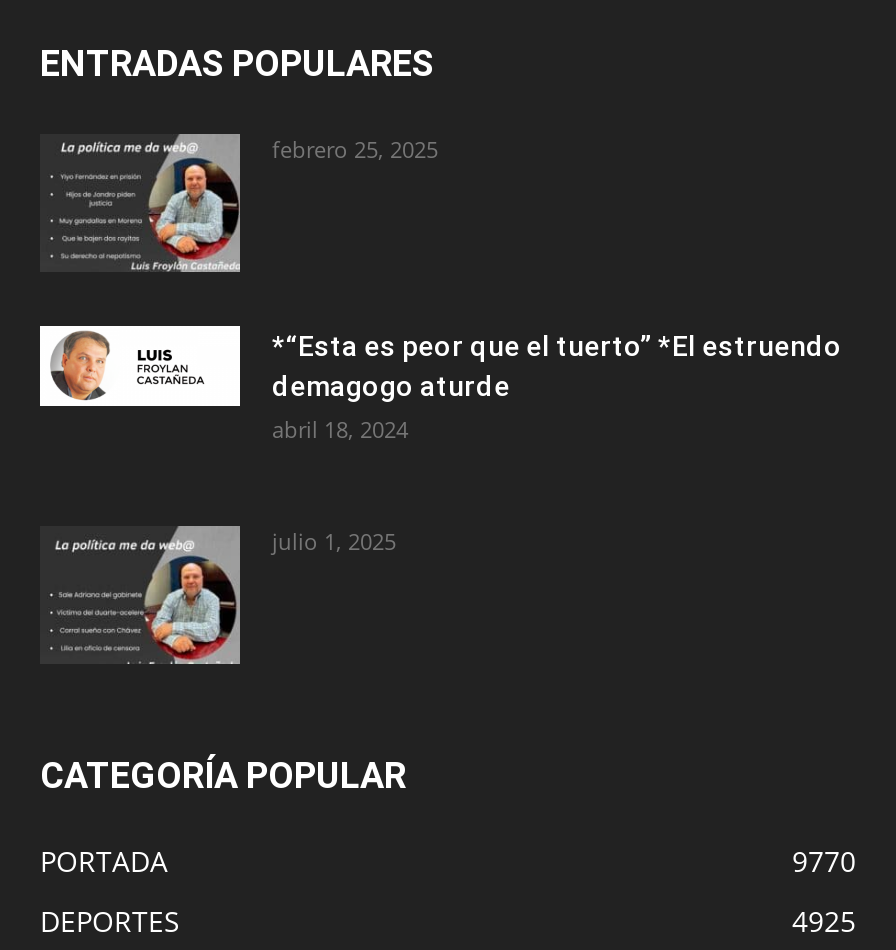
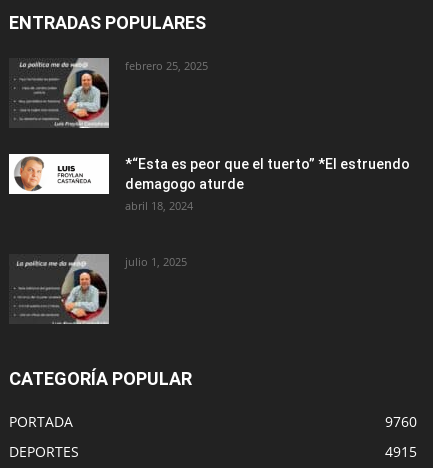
- 9770
+ 9760

- 4925
+ 4915
